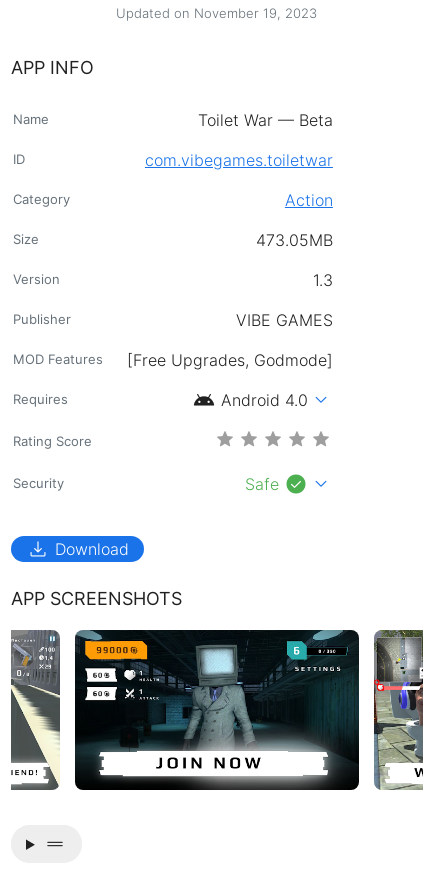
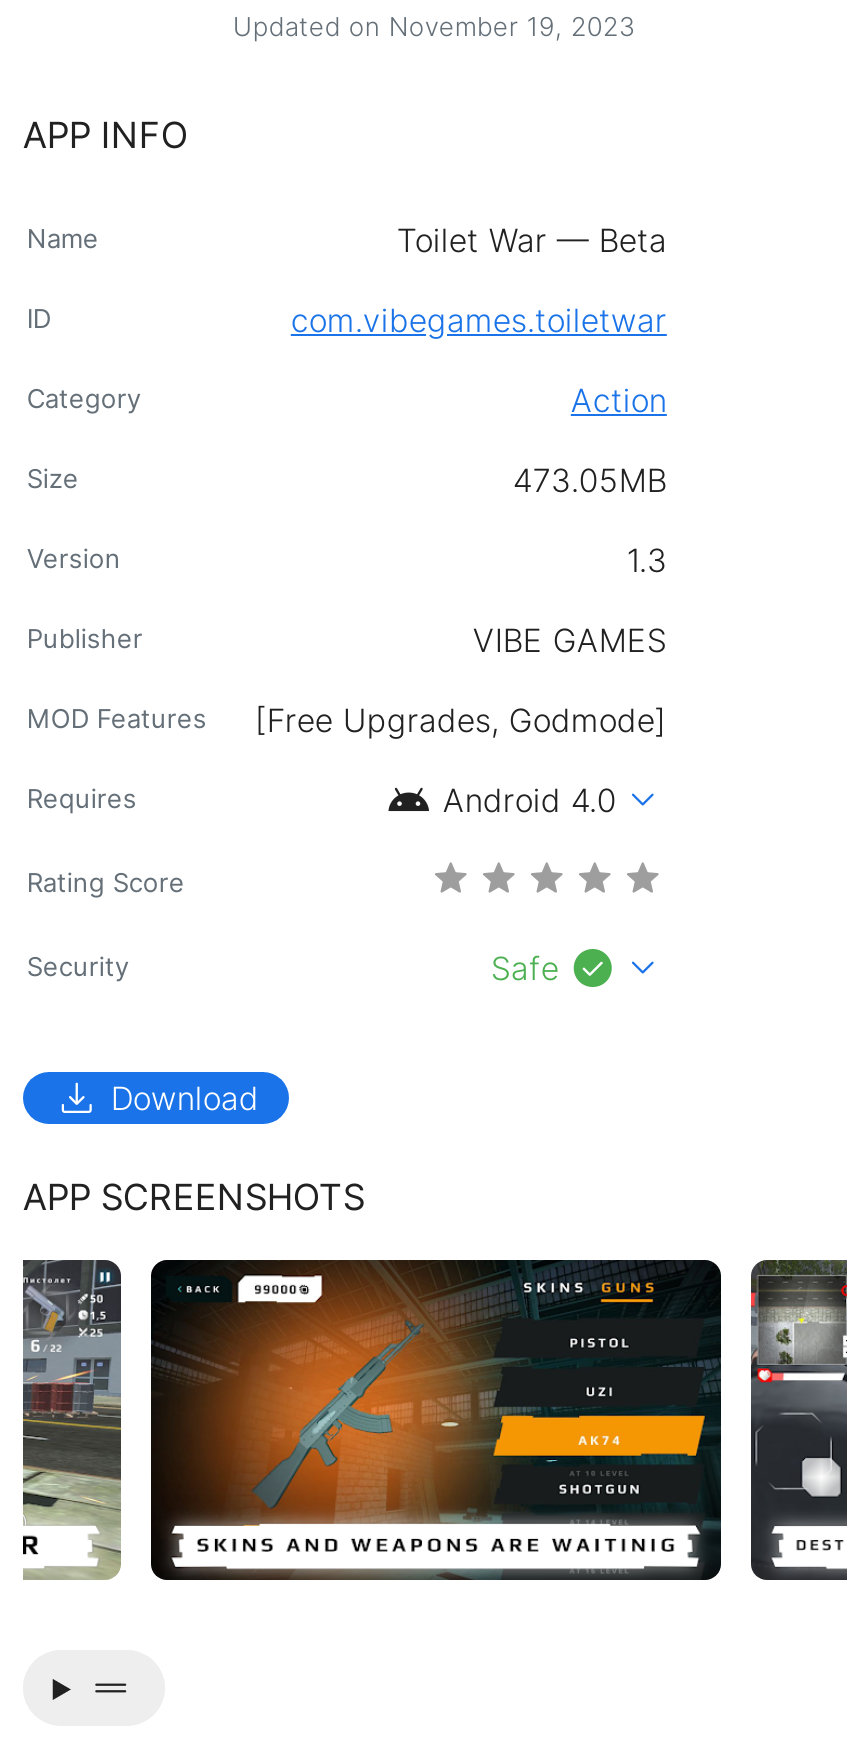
- [image]
+ [image]

- [image]
+ [image]

- [image]
+ [image]
